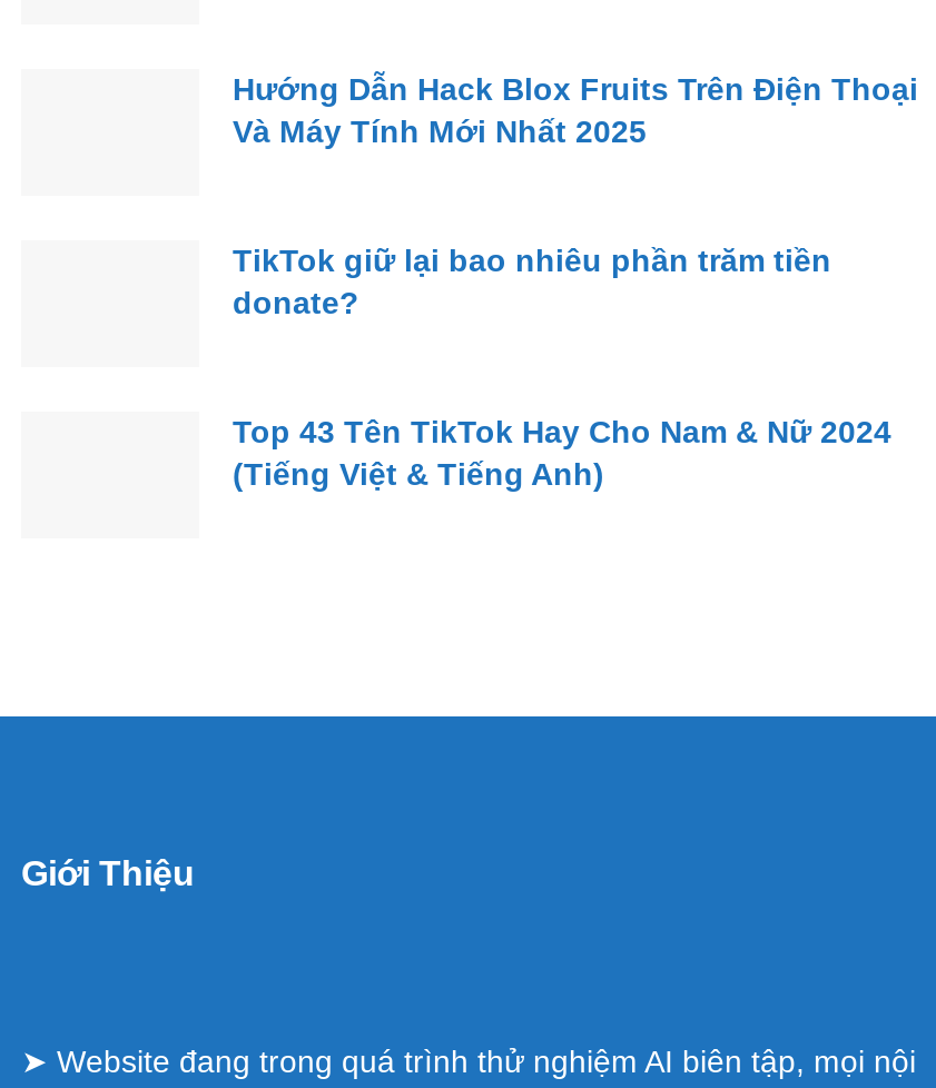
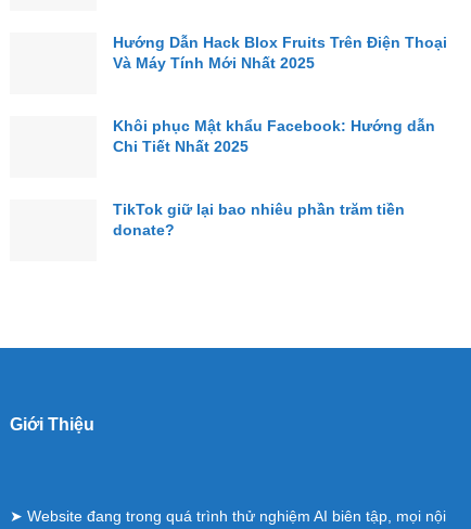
+ Khôi phục Mật khẩu Facebook: Hướng dẫn
+ Chi Tiết Nhất 2025

moved down: TikTok giữ lại bao nhiêu phần trăm tiền | donate?

- Top 43 Tên TikTok Hay Cho Nam & Nữ 2024
- (Tiếng Việt & Tiếng Anh)
